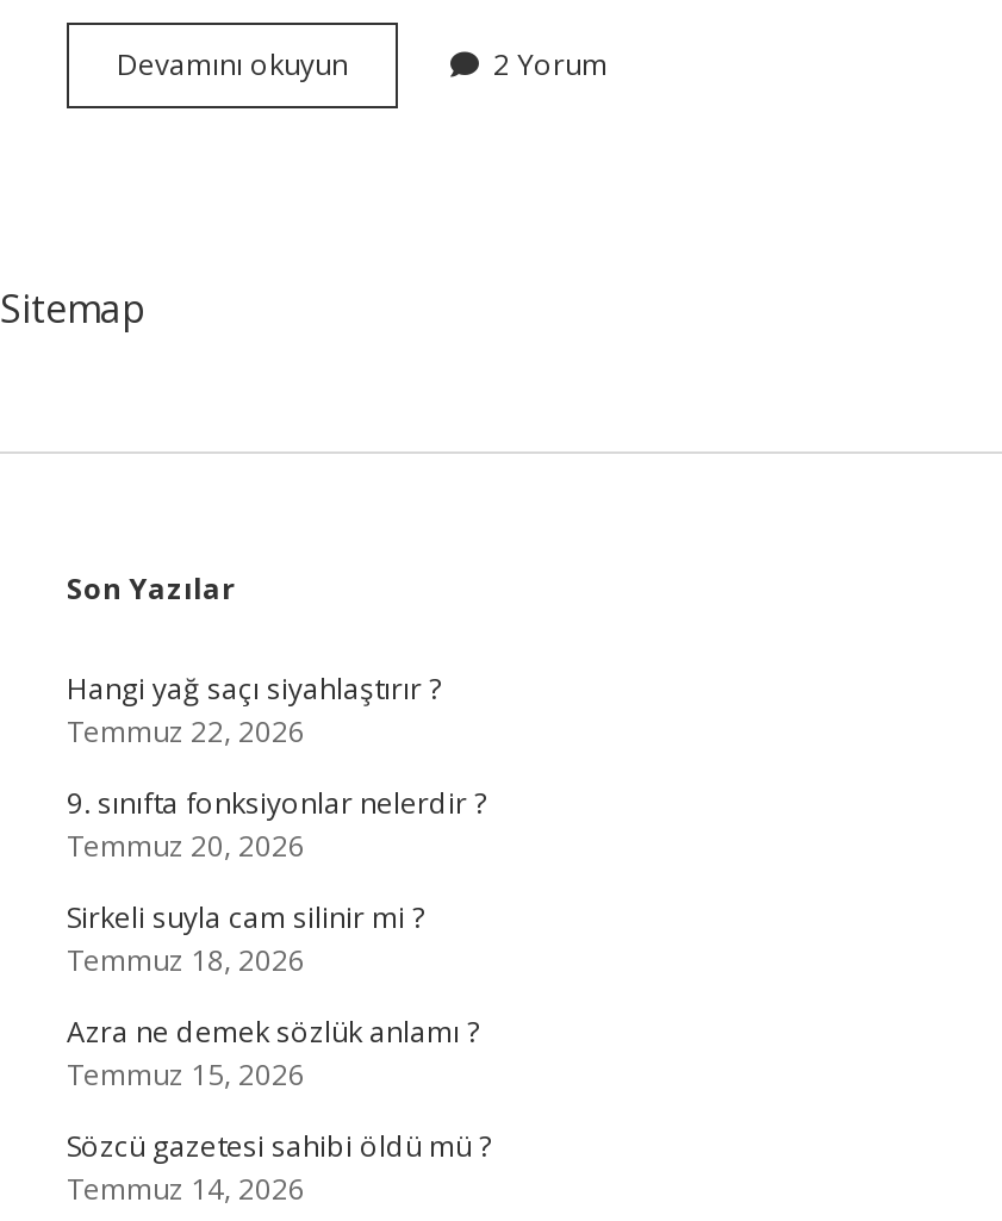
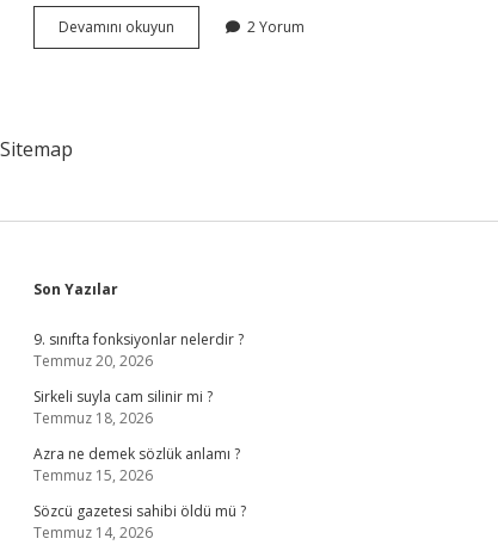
- Hangi yağ saçı siyahlaştırır ?
- Temmuz 22, 2026
